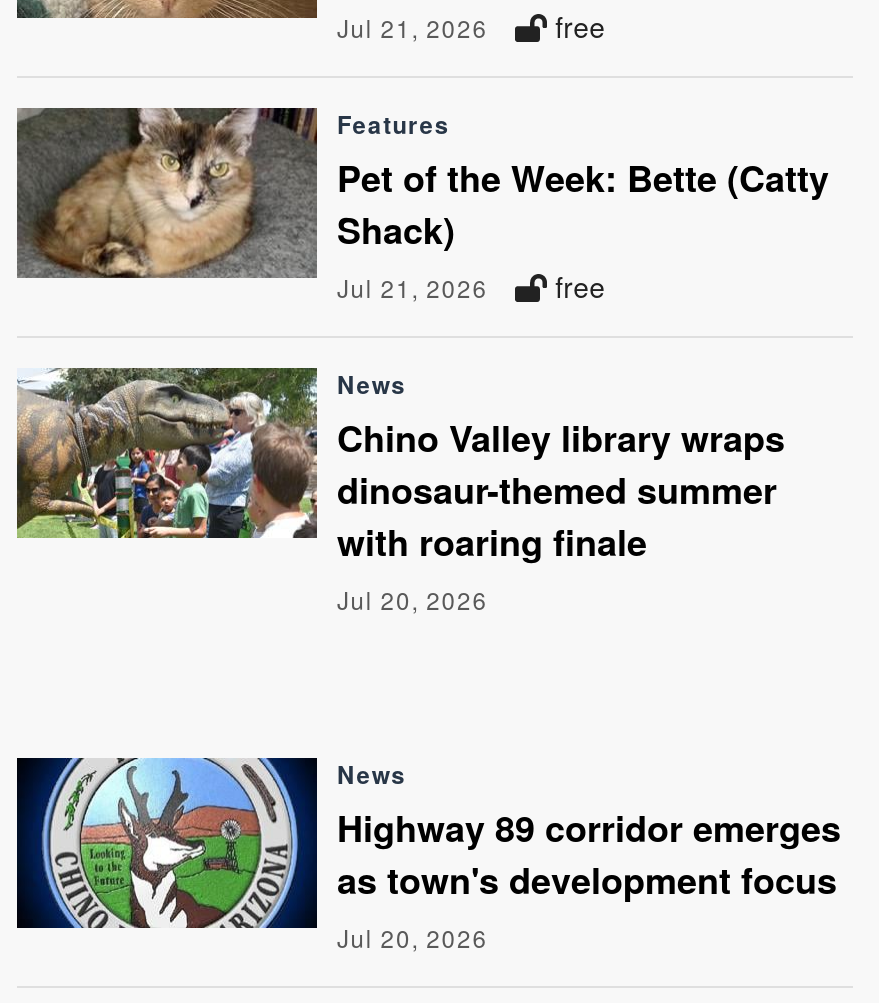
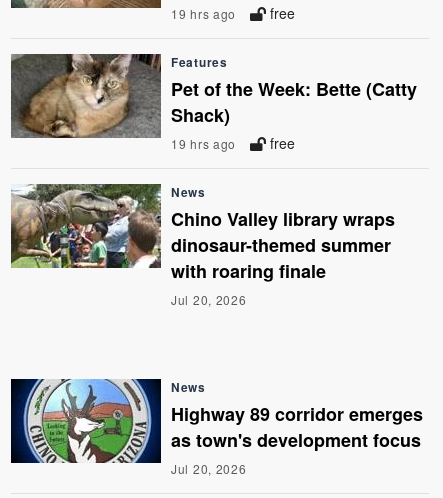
- Jul 21, 2026 free
+ 19 hrs ago free

- Jul 21, 2026 free
+ 19 hrs ago free
